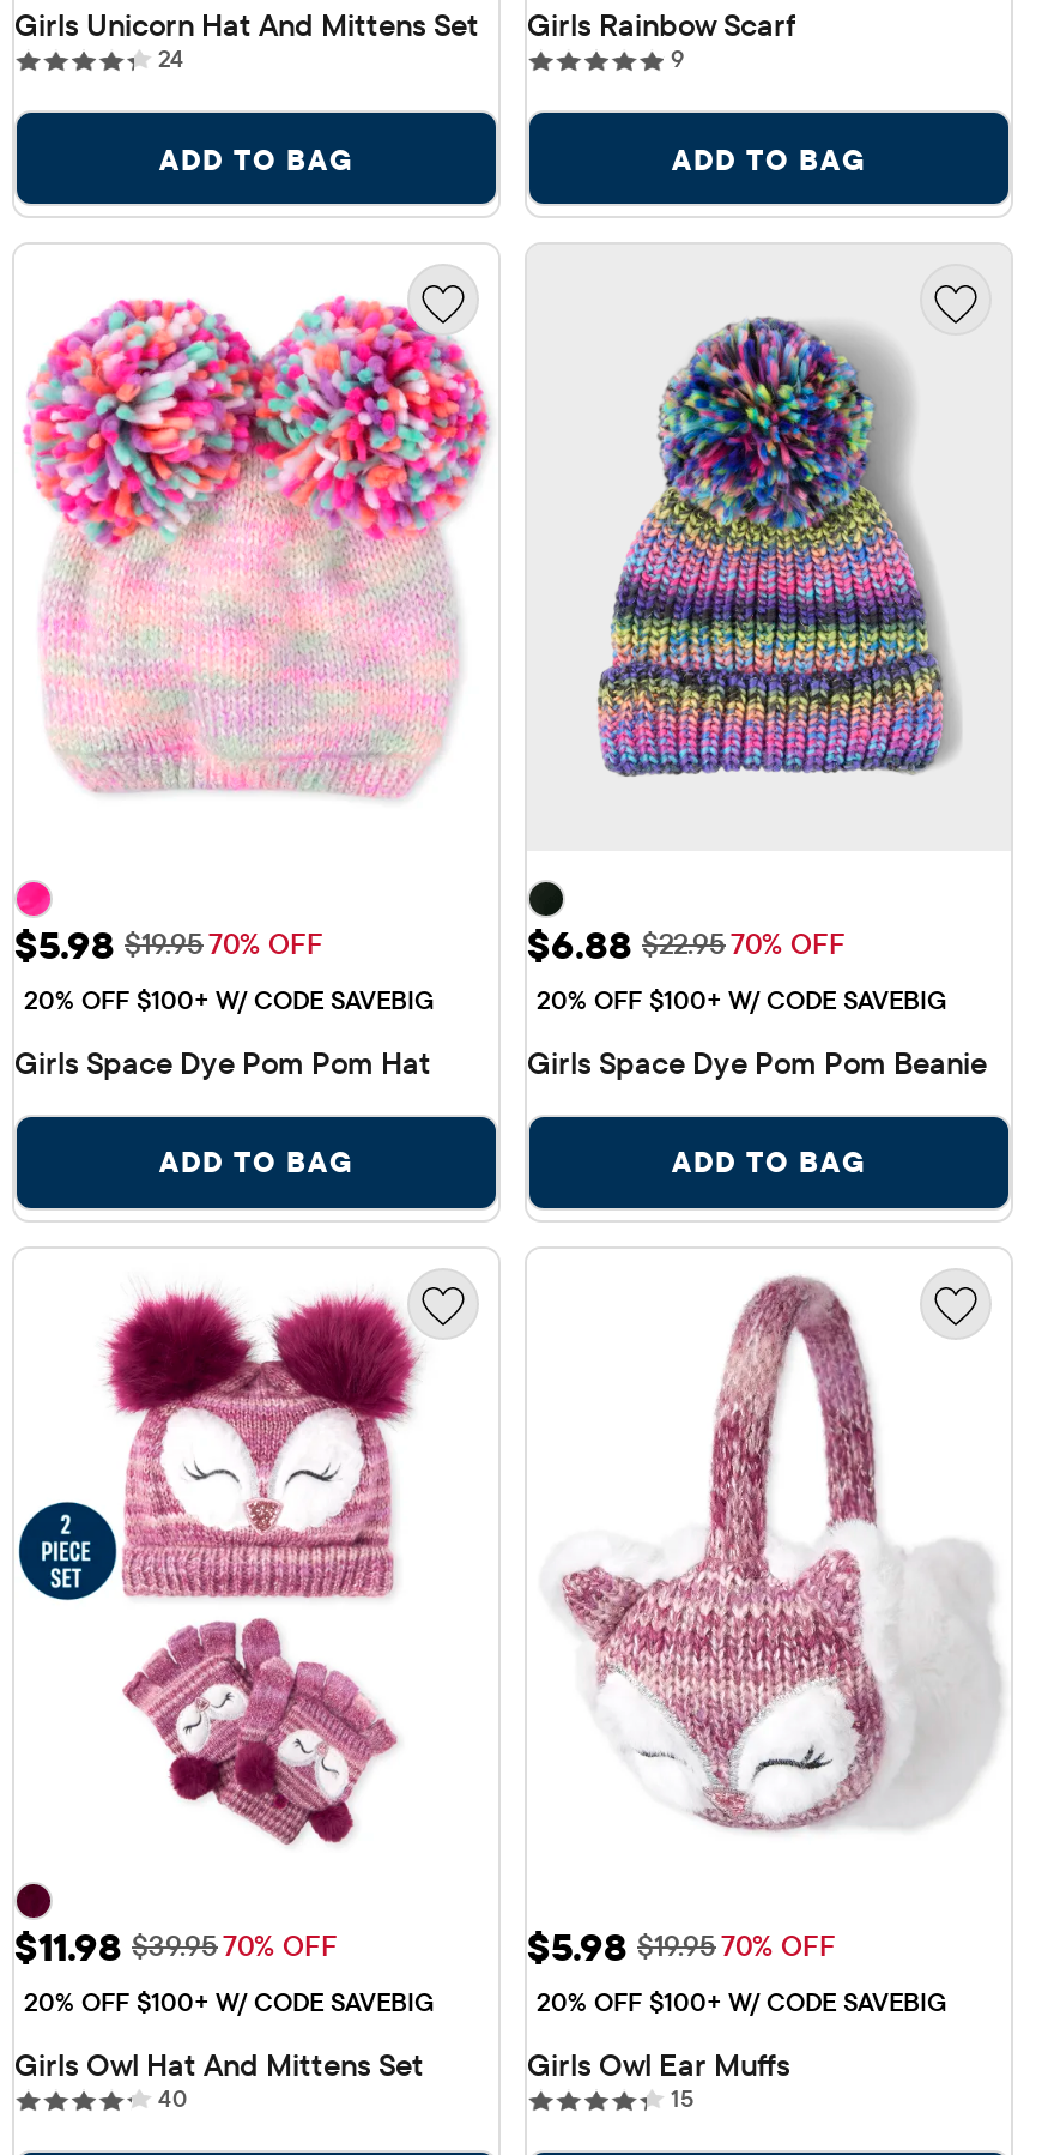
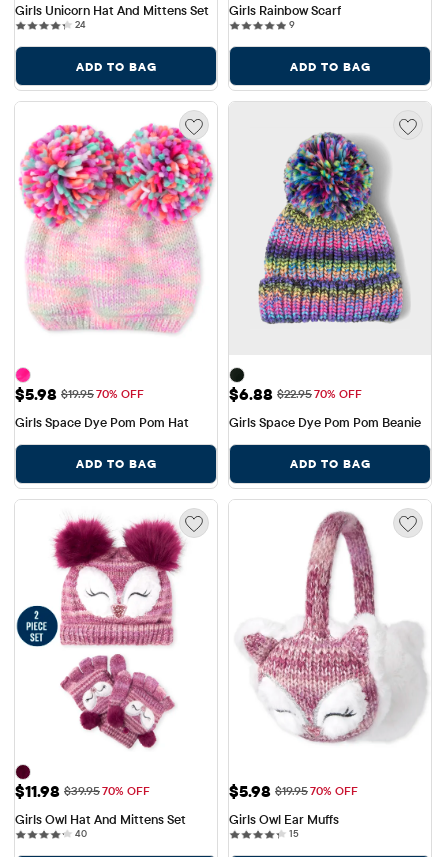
- 20% OFF $100+ W/ CODE SAVEBIG

- 20% OFF $100+ W/ CODE SAVEBIG

- 20% OFF $100+ W/ CODE SAVEBIG

- 20% OFF $100+ W/ CODE SAVEBIG
